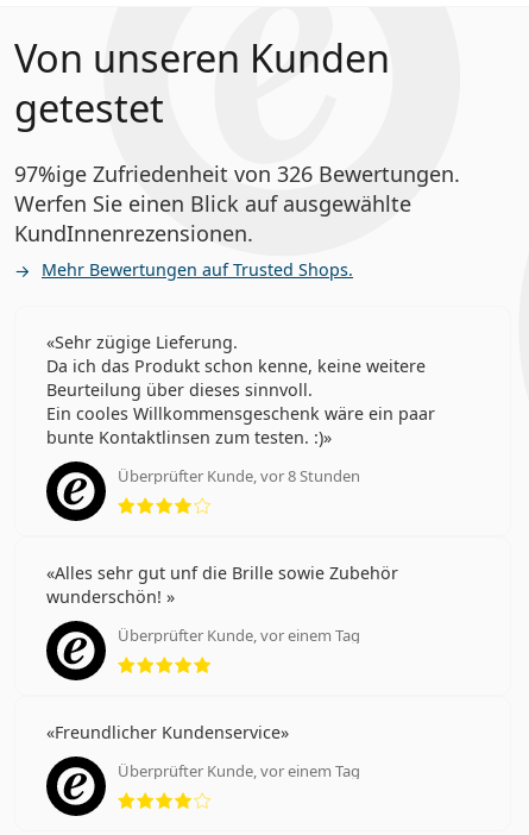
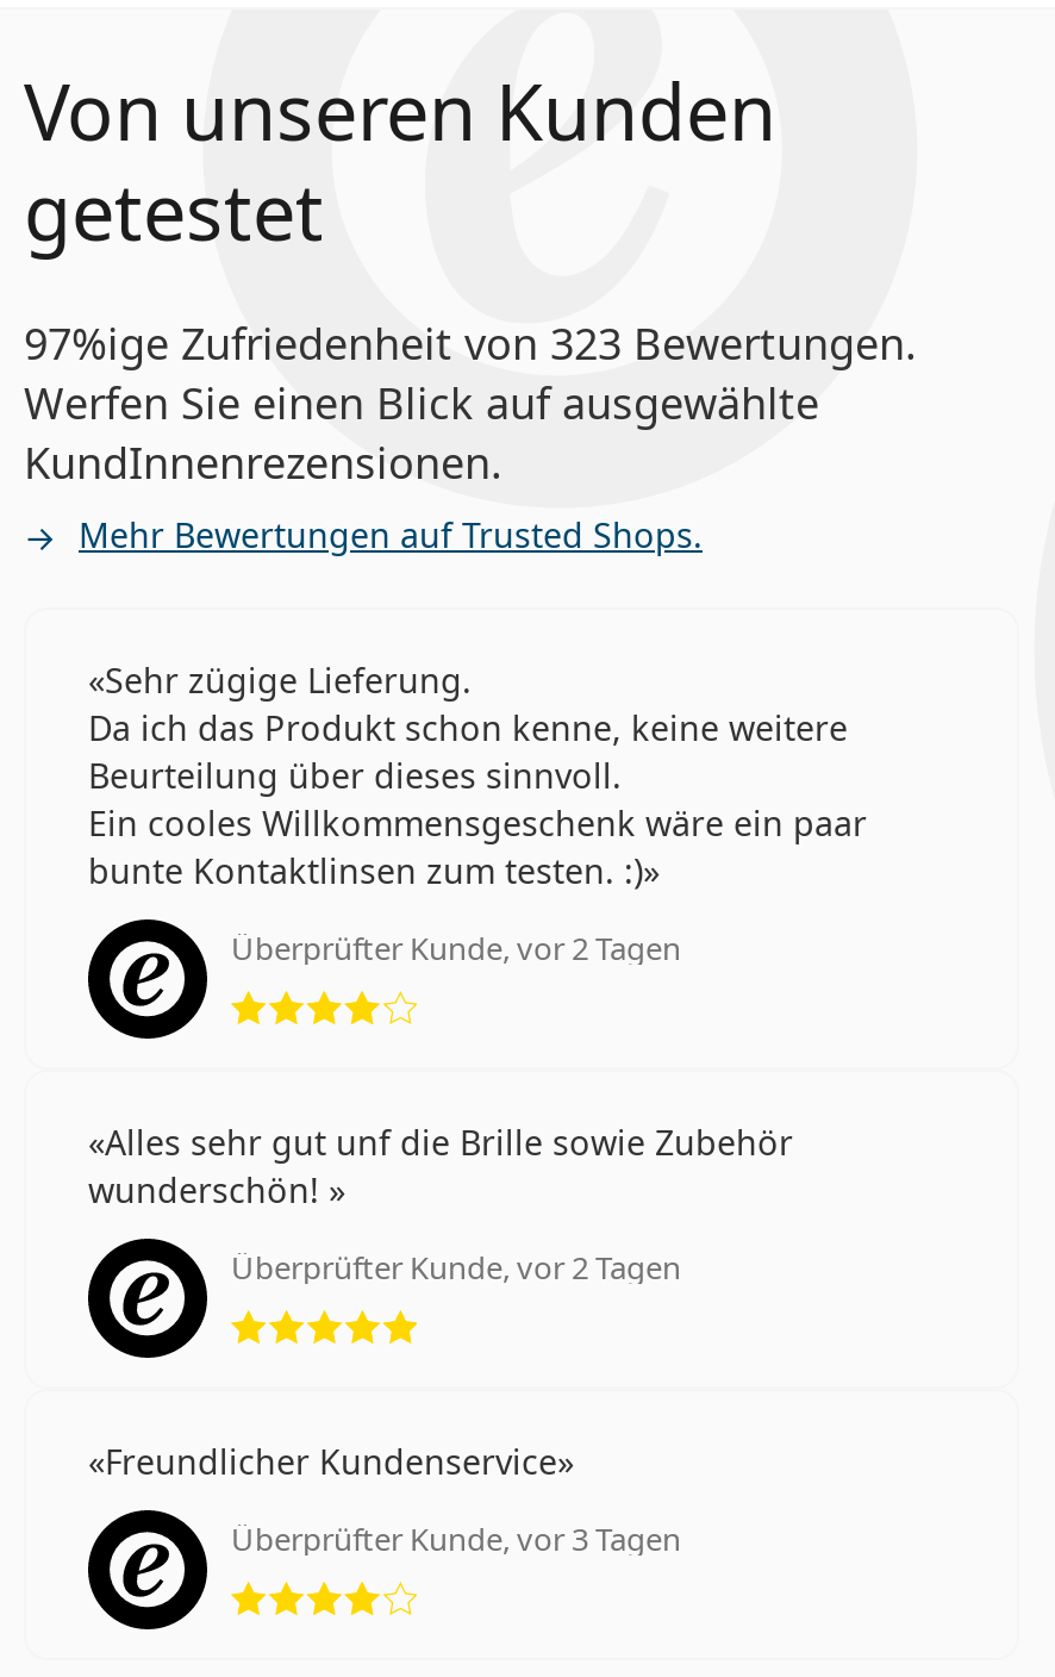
- 97%ige Zufriedenheit von 326 Bewertungen.
+ 97%ige Zufriedenheit von 323 Bewertungen.

- Überprüfter Kunde, vor 8 Stunden
+ Überprüfter Kunde, vor 2 Tagen

- Überprüfter Kunde, vor einem Tag
+ Überprüfter Kunde, vor 2 Tagen

- Überprüfter Kunde, vor einem Tag
+ Überprüfter Kunde, vor 3 Tagen
